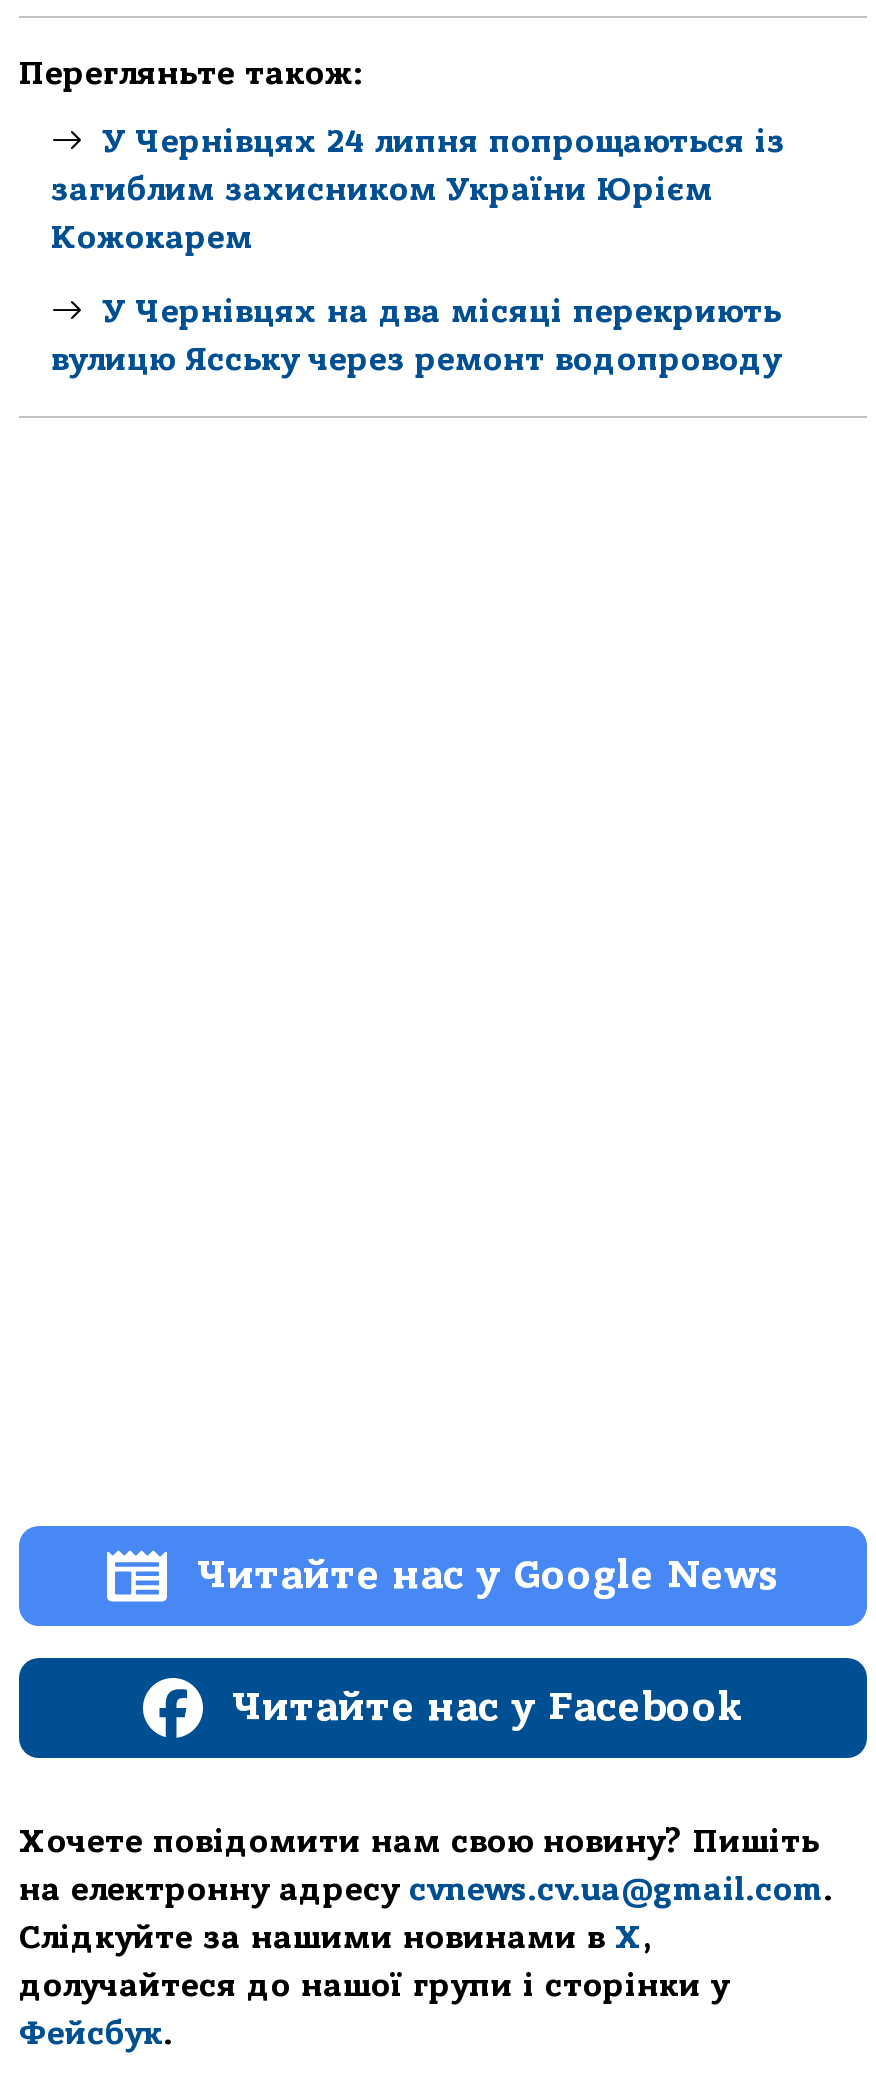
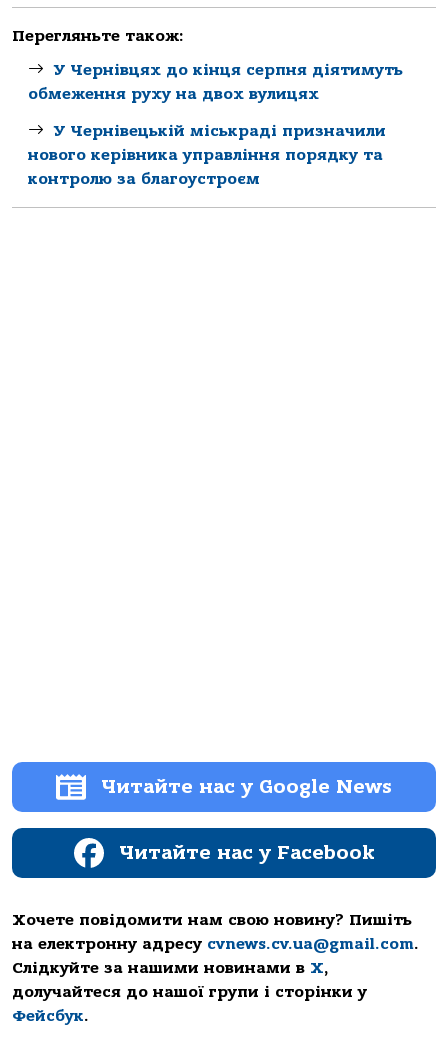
- У Чернівцях 24 липня попрощаються із
- загиблим захисником України Юрієм
- Кожокарем
+ У Чернівцях до кінця серпня діятимуть
+ обмеження руху на двох вулицях

- У Чернівцях на два місяці перекриють
- вулицю Ясську через ремонт водопроводу
+ У Чернівецькій міськраді призначили
+ нового керівника управління порядку та
+ контролю за благоустроєм
